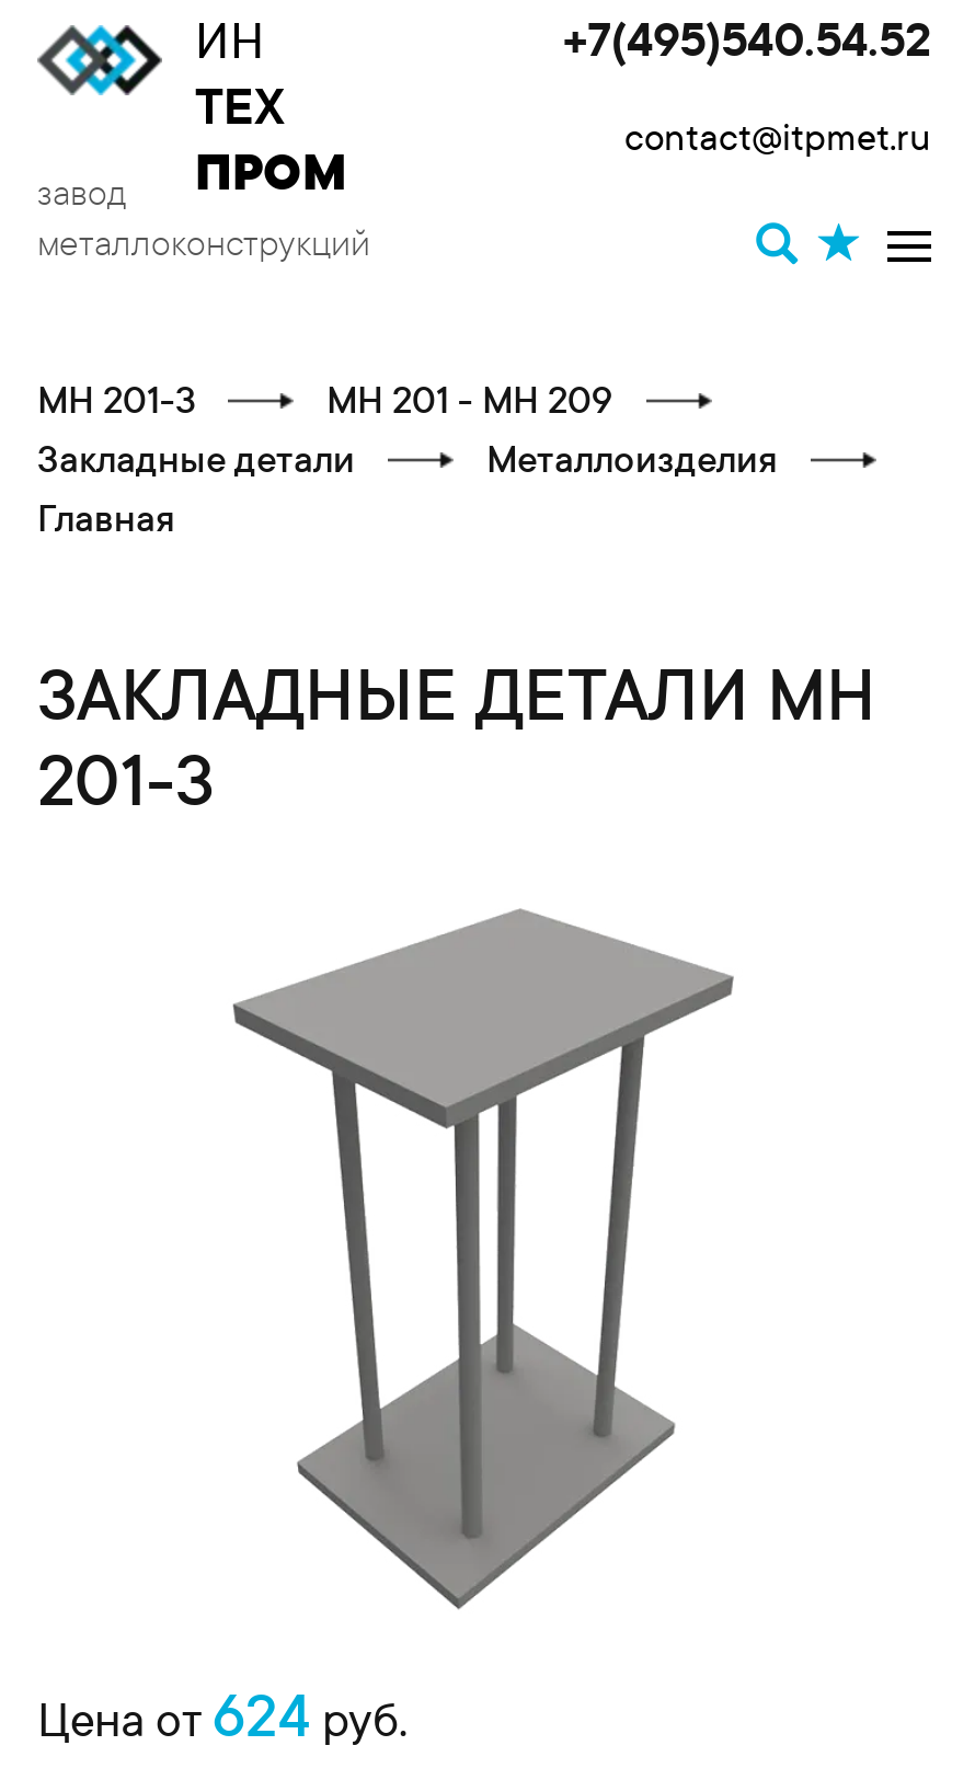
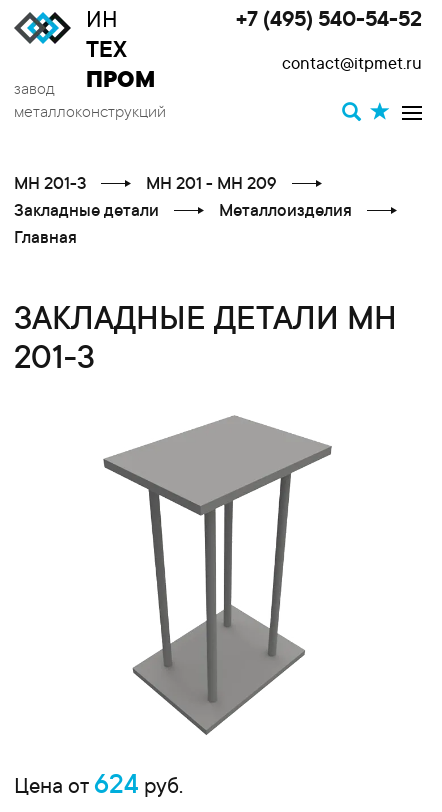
- +7(495)540.54.52
+ +7 (495) 540-54-52
